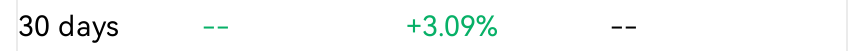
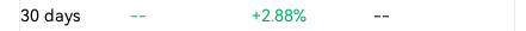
- +3.09%
+ +2.88%
